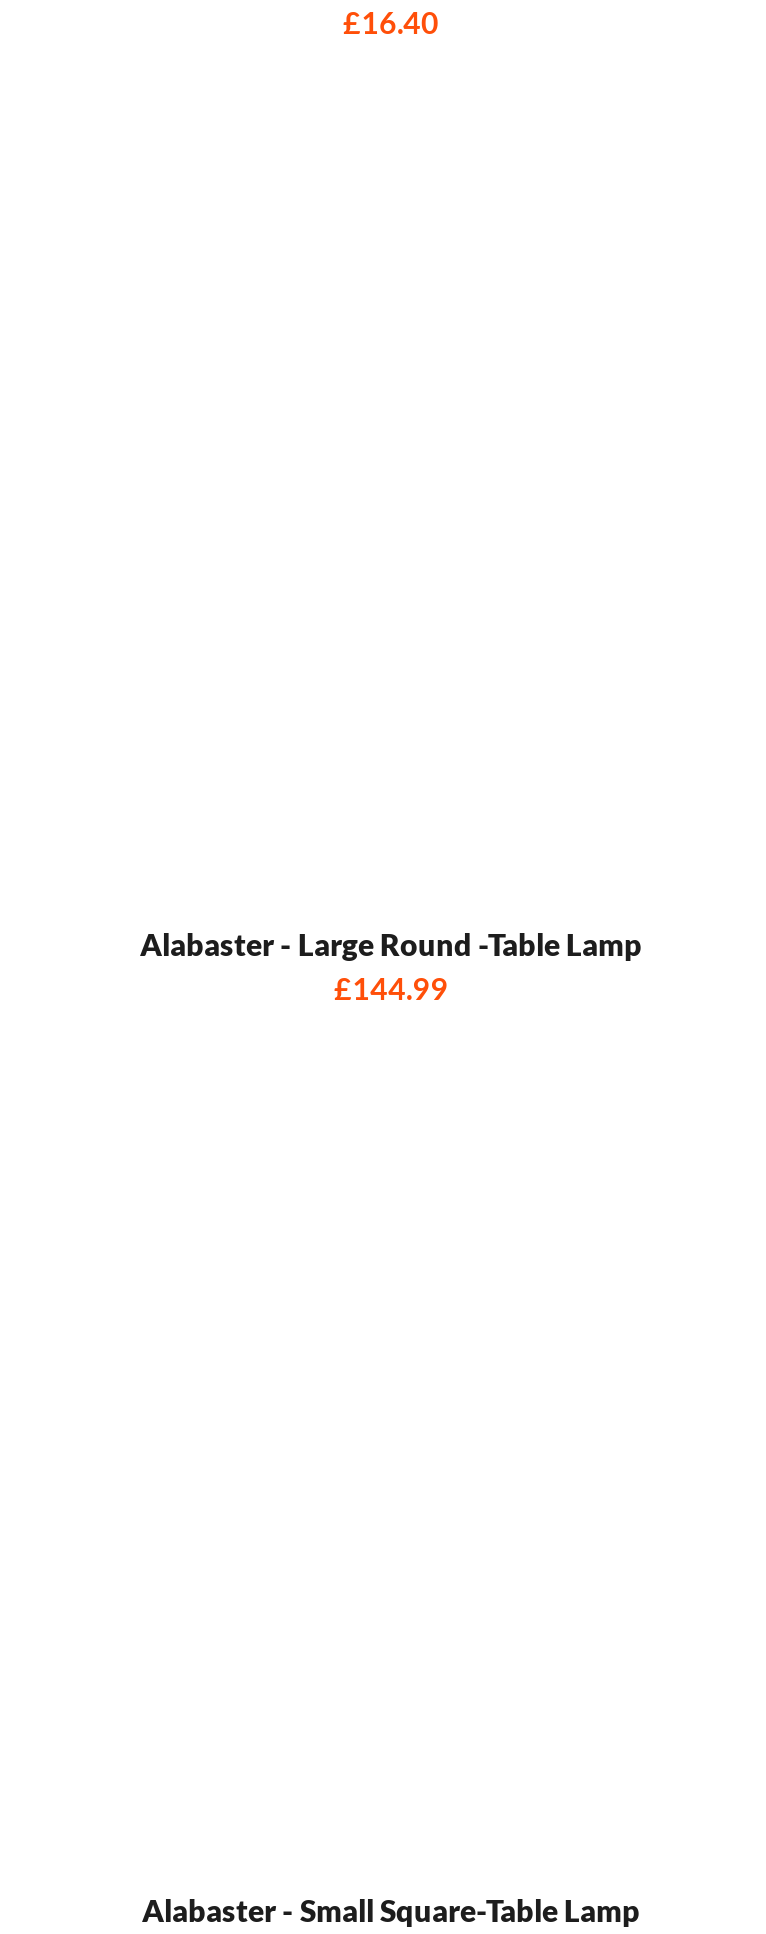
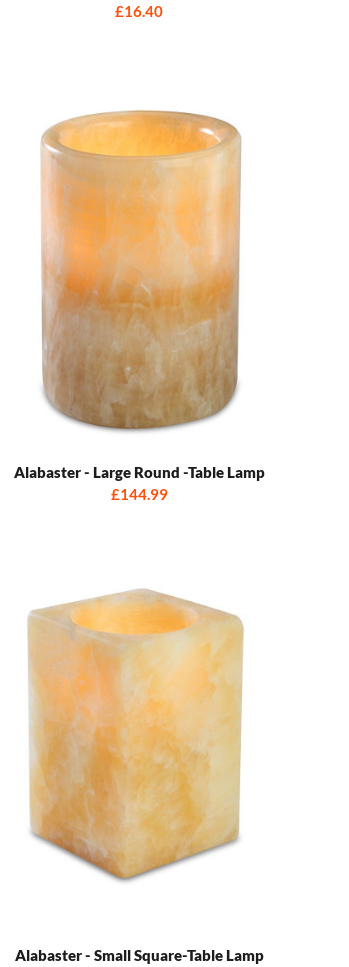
+ [image]

+ [image]
